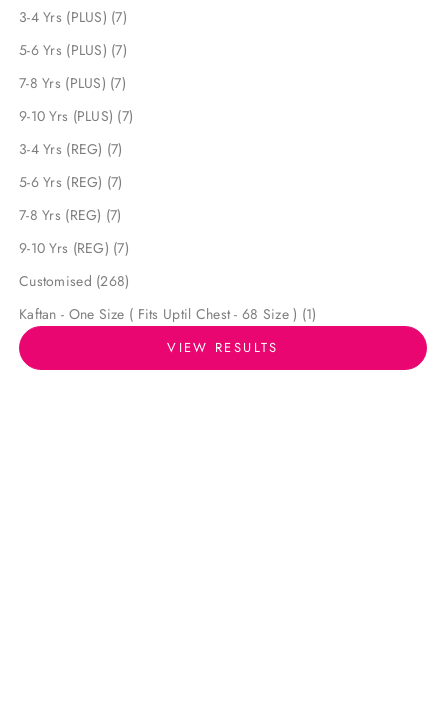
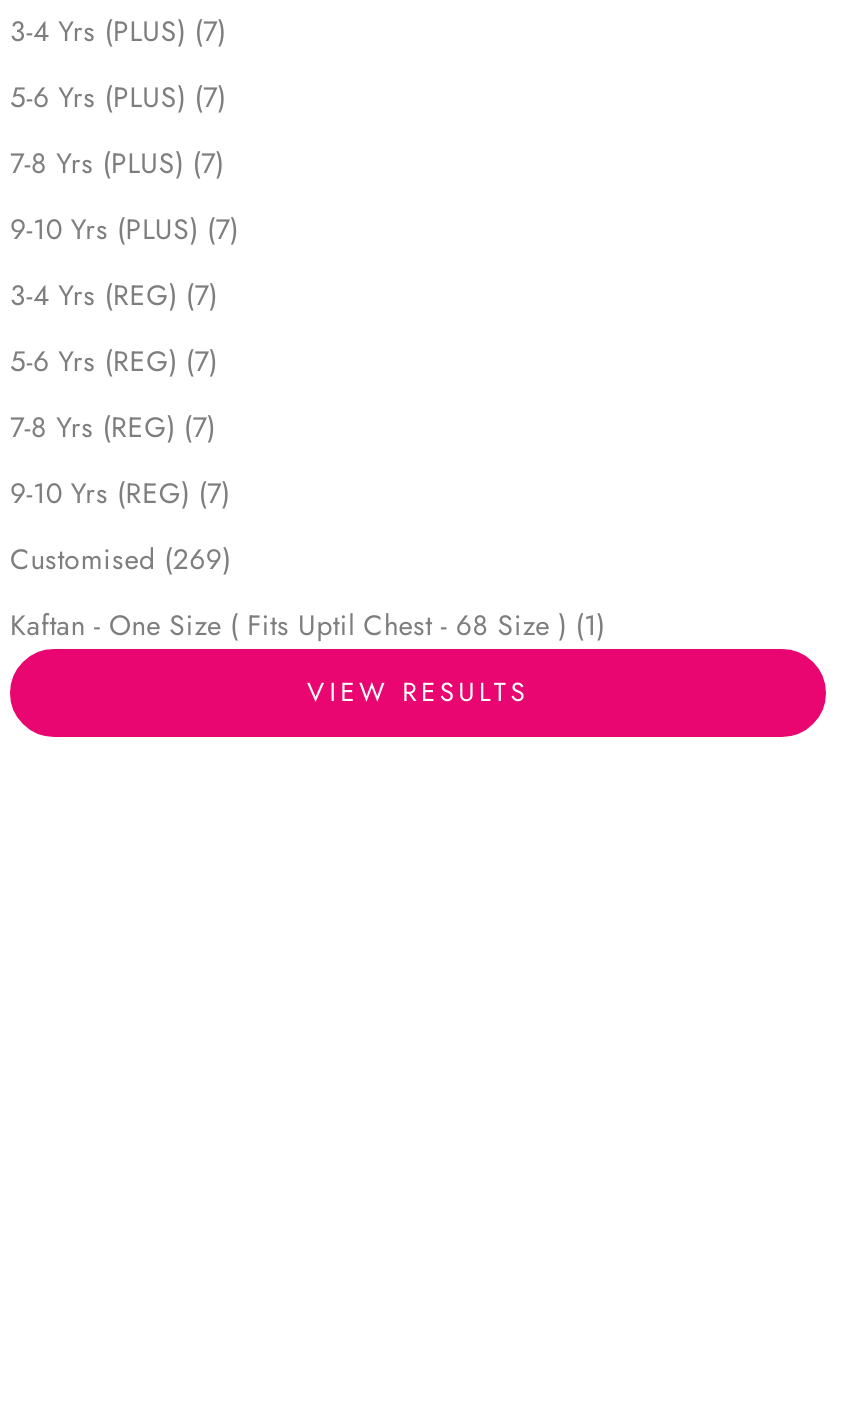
- Customised (268)
+ Customised (269)
